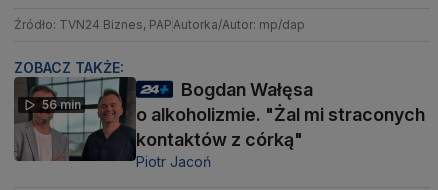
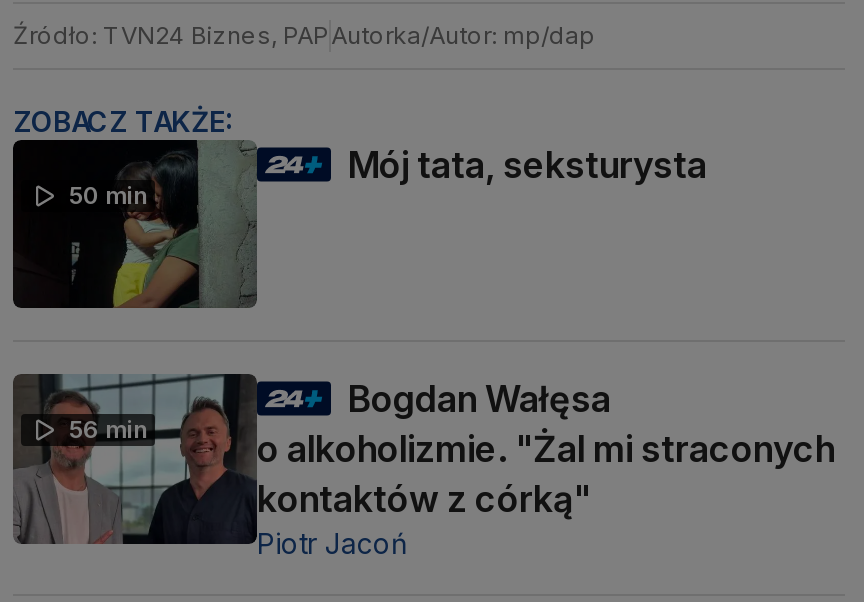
+ [image]
+ 50 min

+ Mój tata, seksturysta
